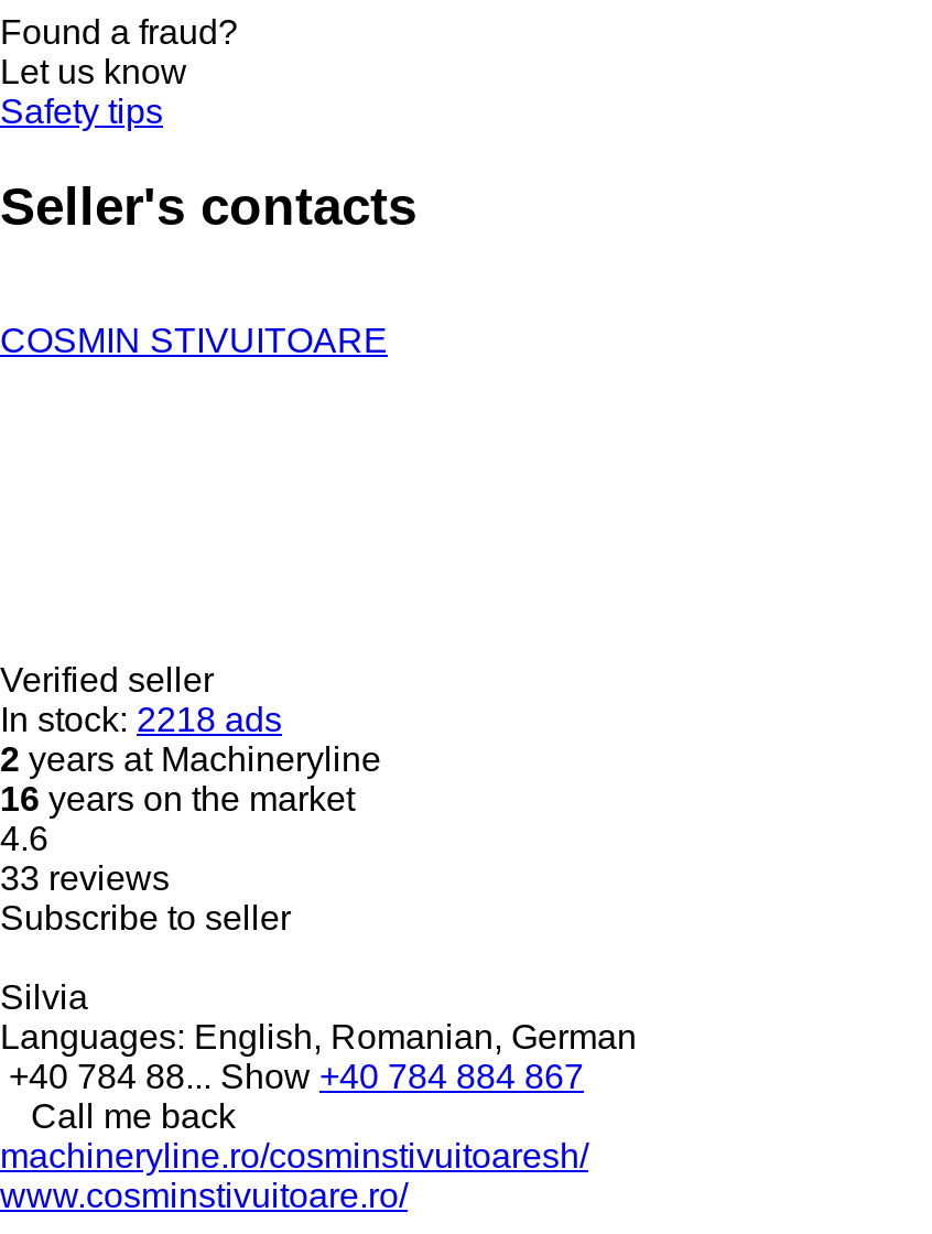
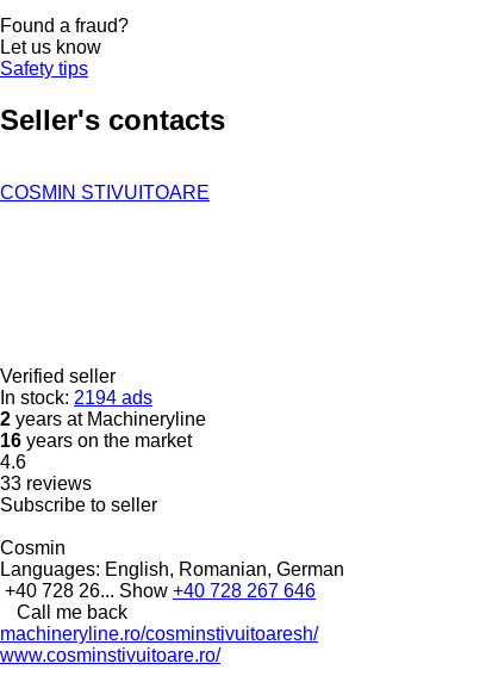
- In stock: 2218 ads
+ In stock: 2194 ads

- Silvia
+ Cosmin

- +40 784 88... Show +40 784 884 867
+ +40 728 26... Show +40 728 267 646
